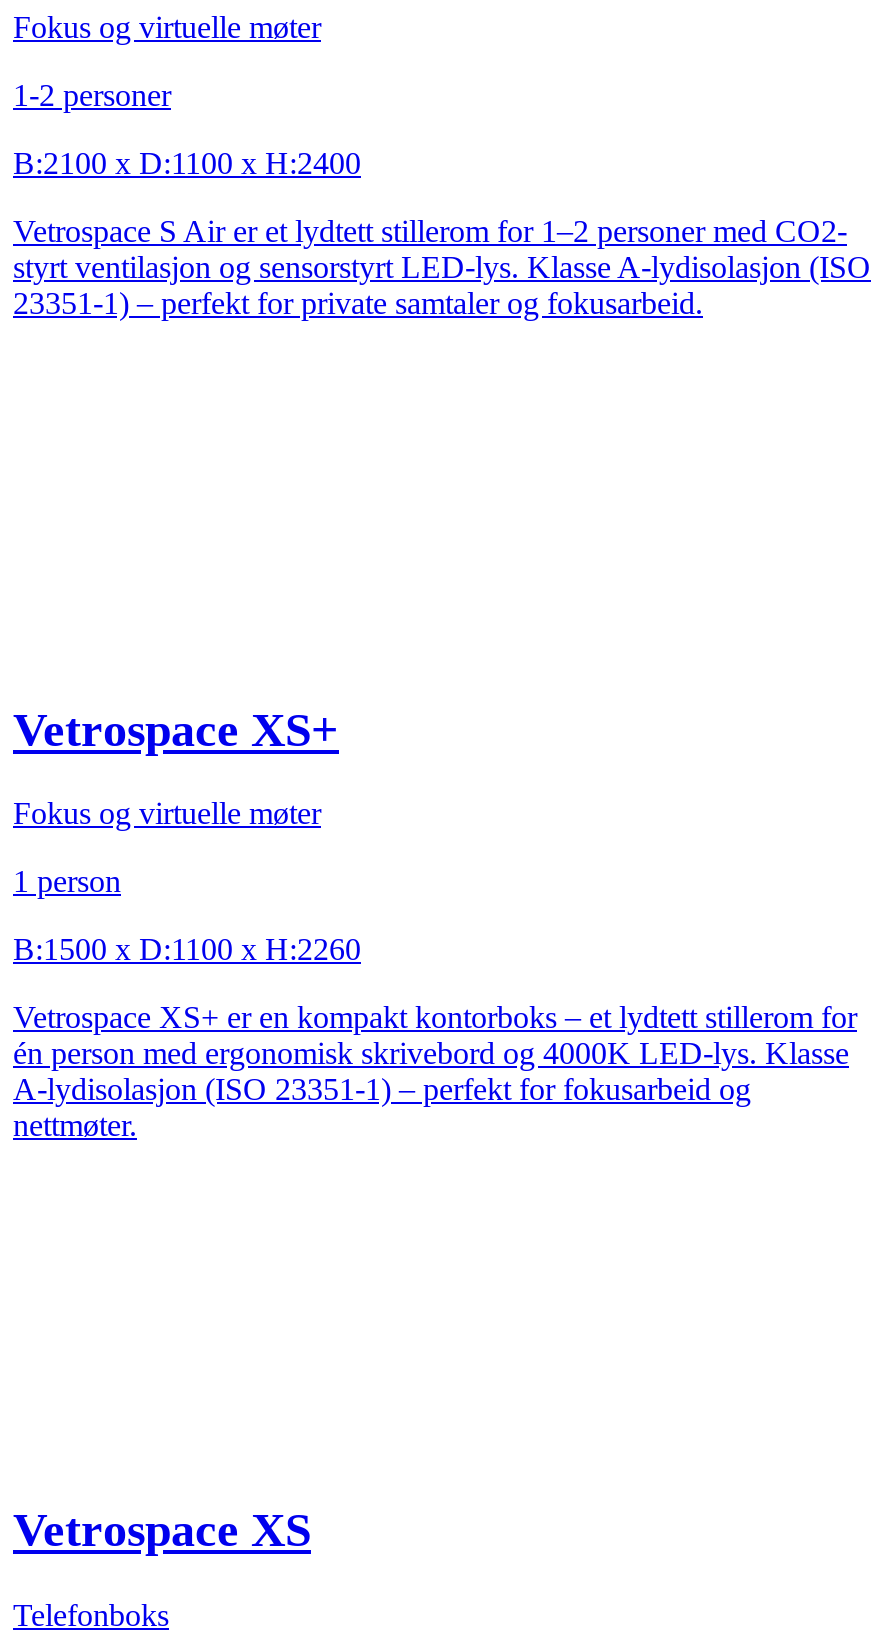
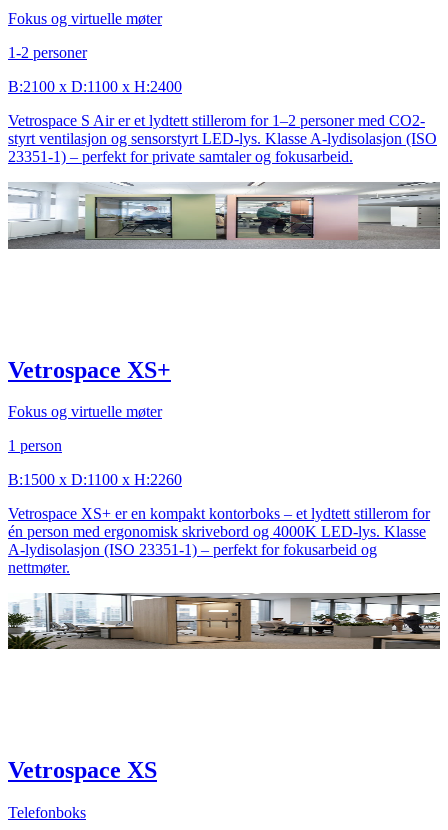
+ [image]

+ [image]
